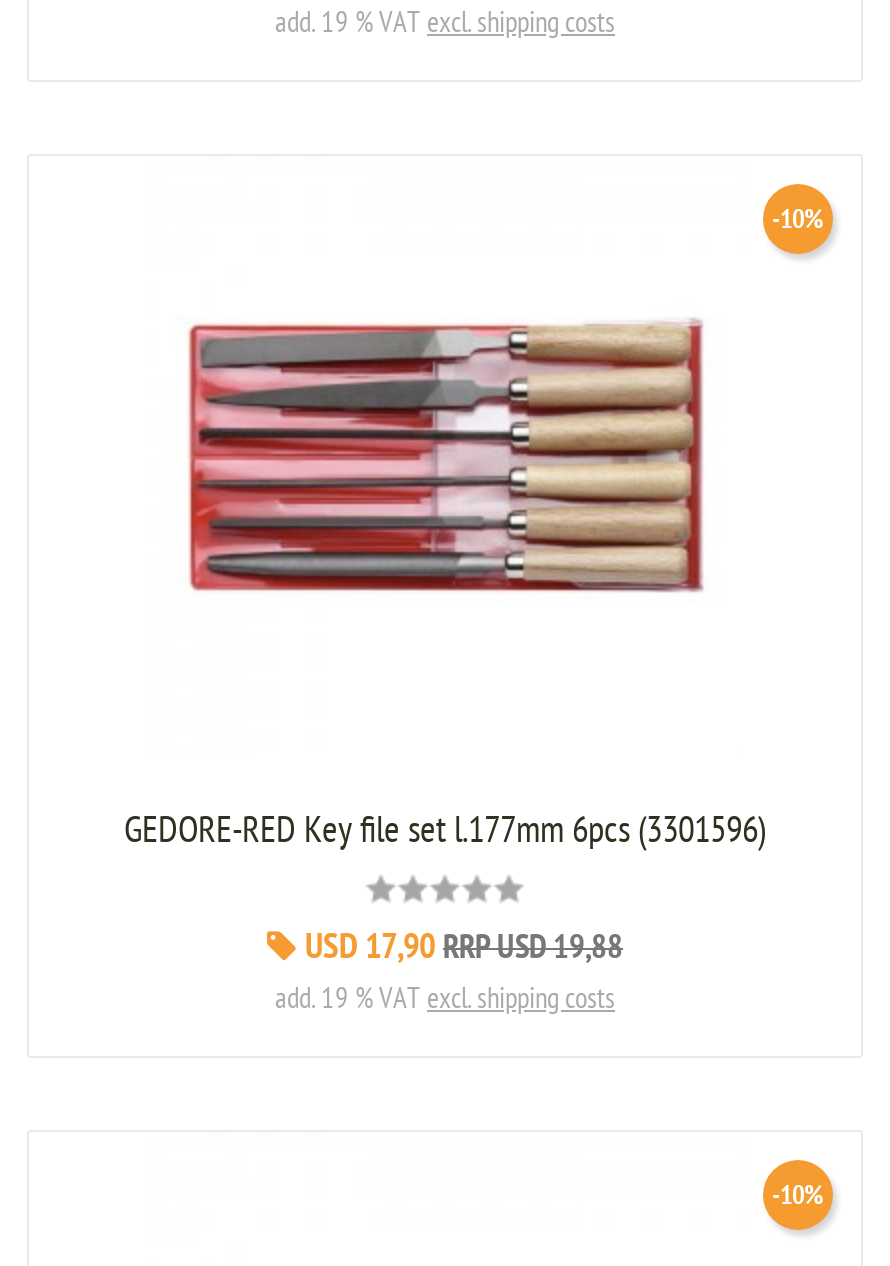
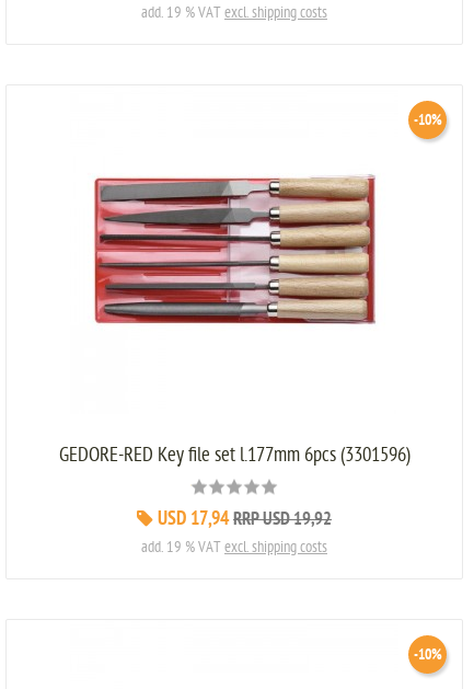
- USD 17,90
+ USD 17,94

- RRP USD 19,88
+ RRP USD 19,92
